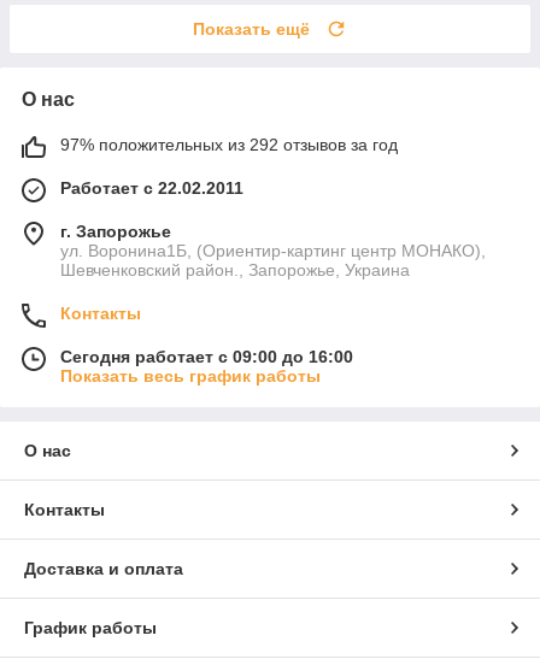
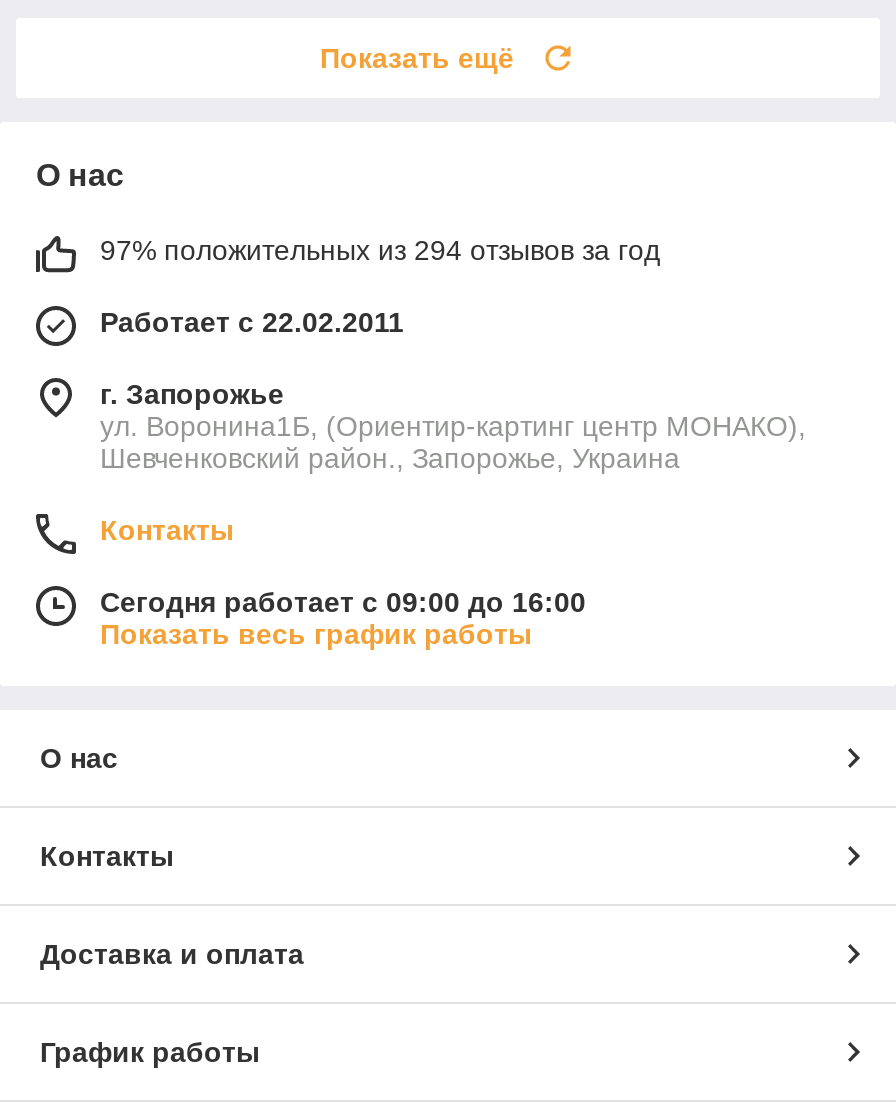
- 97% положительных из 292 отзывов за год
+ 97% положительных из 294 отзывов за год
